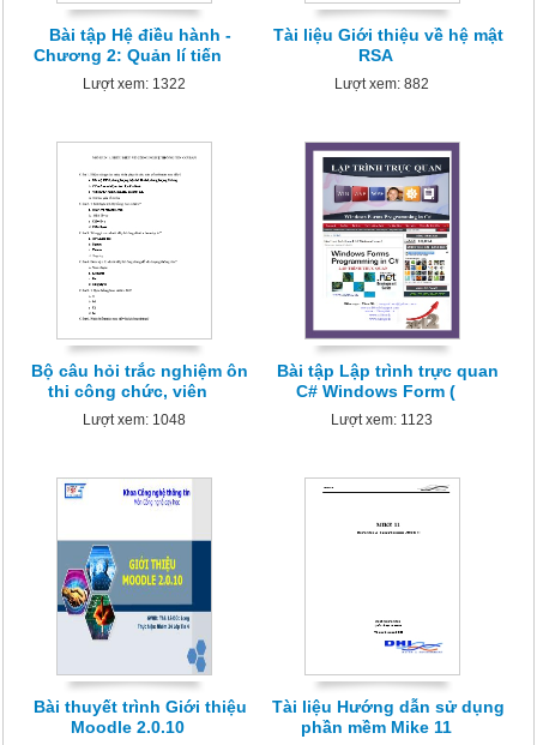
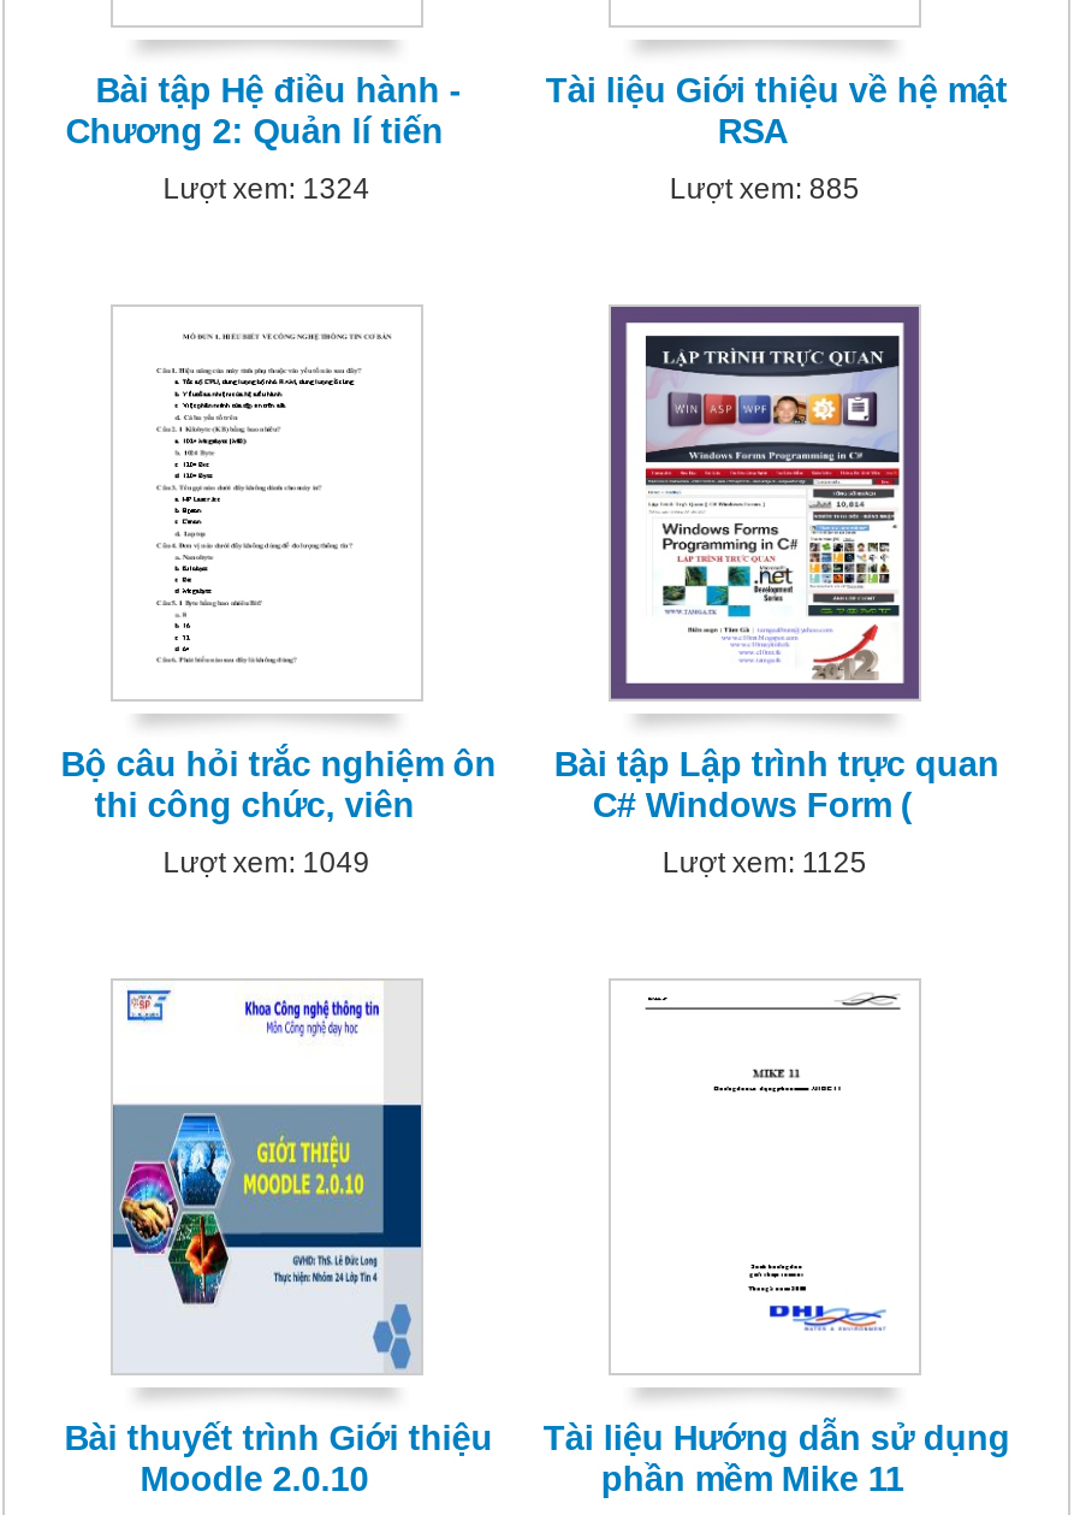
- Lượt xem: 1322
+ Lượt xem: 1324

- Lượt xem: 882
+ Lượt xem: 885

- Lượt xem: 1048
+ Lượt xem: 1049

- Lượt xem: 1123
+ Lượt xem: 1125
